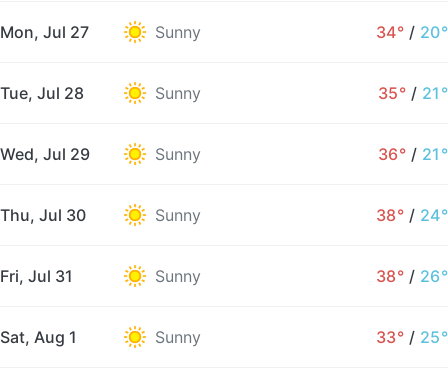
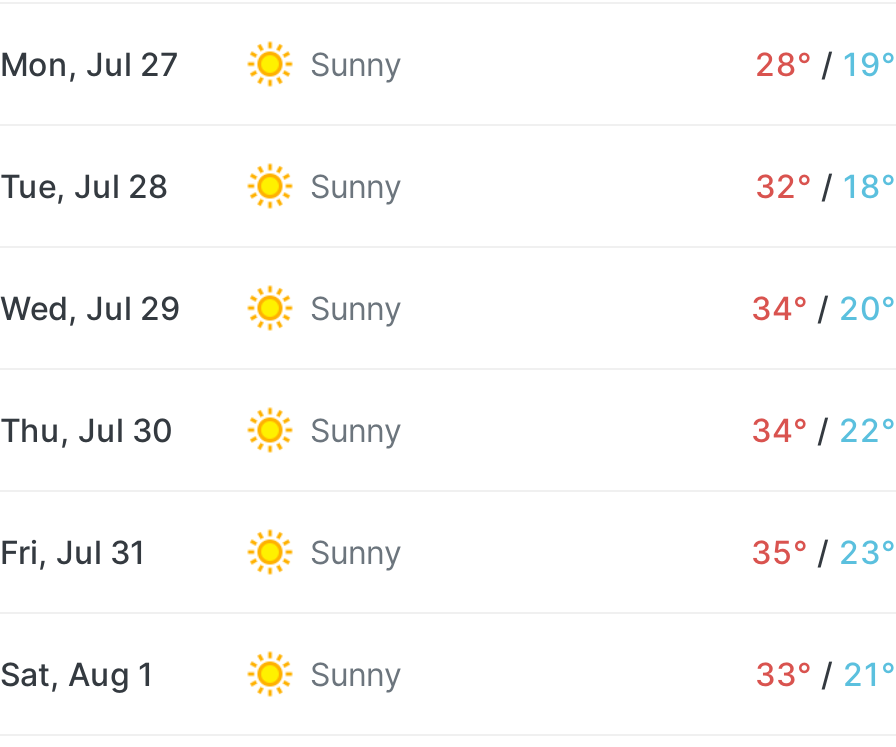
- 34° / 20°
+ 28° / 19°

- 35° / 21°
+ 32° / 18°

- 36° / 21°
+ 34° / 20°

- 38° / 24°
+ 34° / 22°

- 38° / 26°
+ 35° / 23°

- 33° / 25°
+ 33° / 21°
